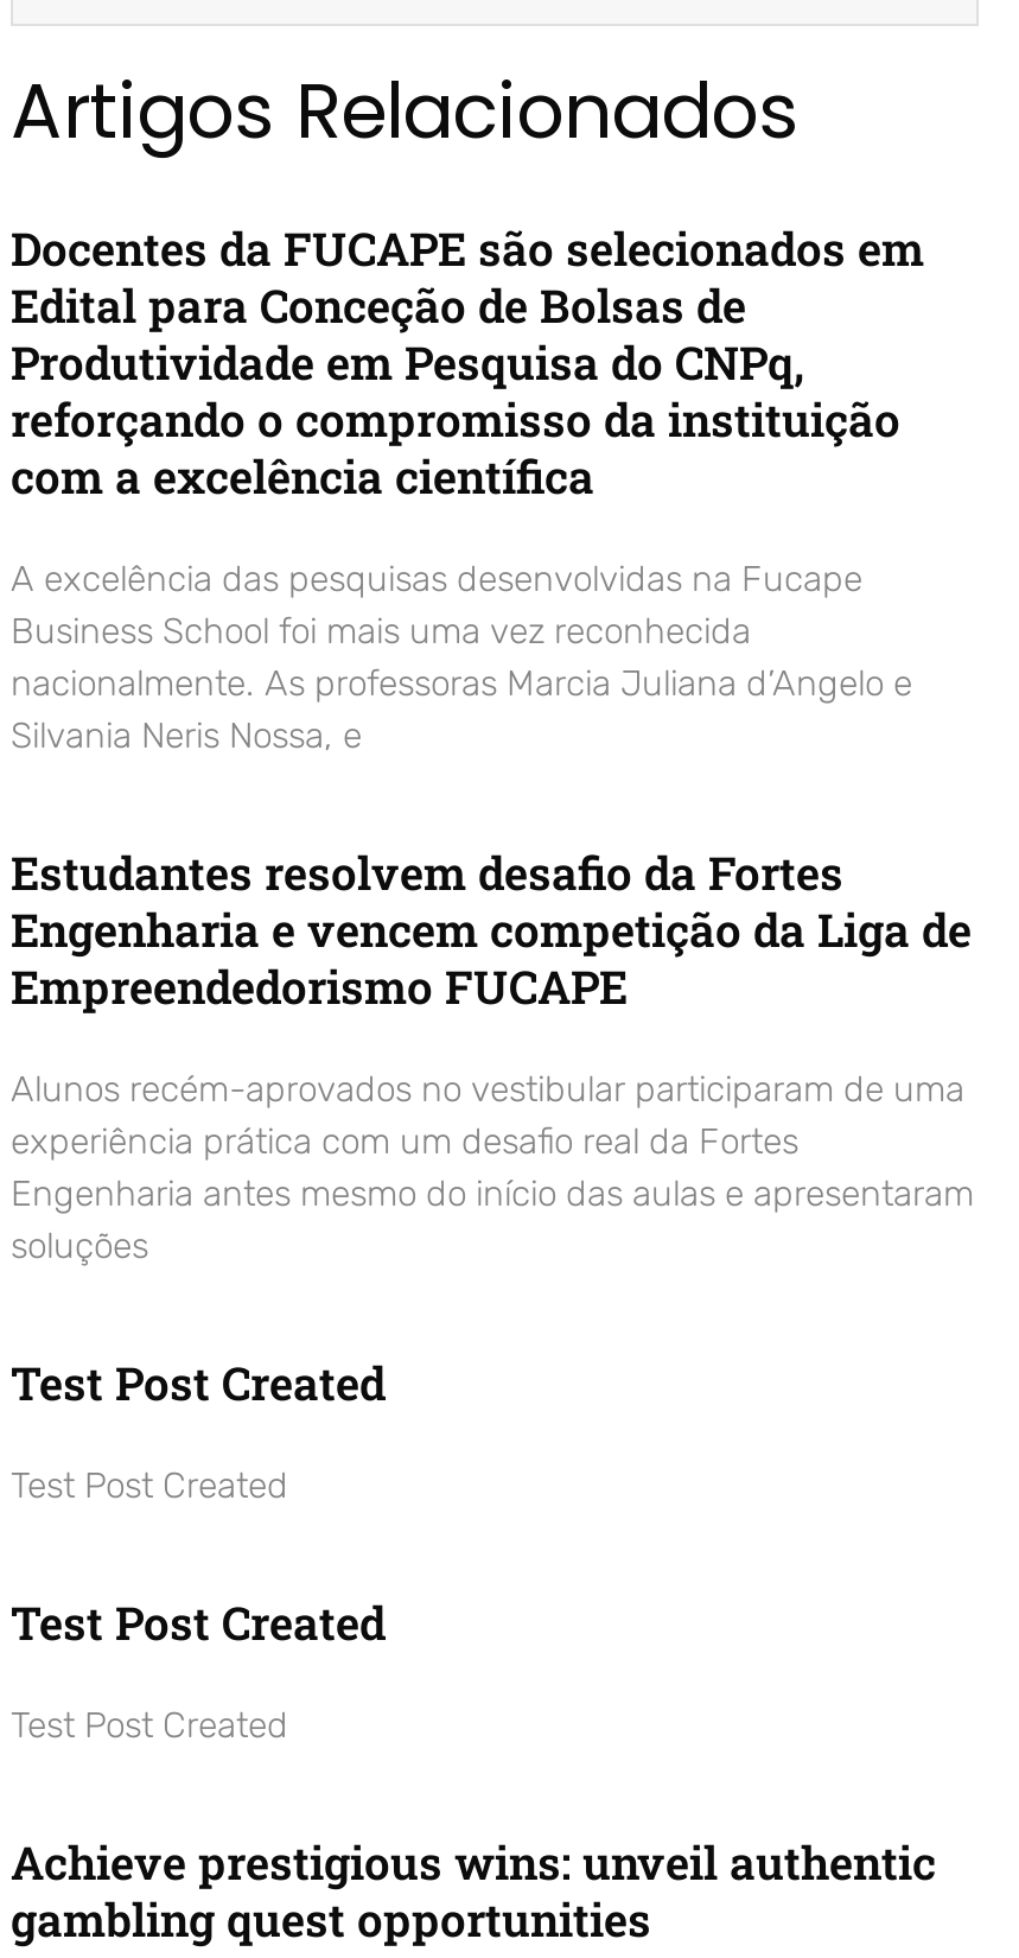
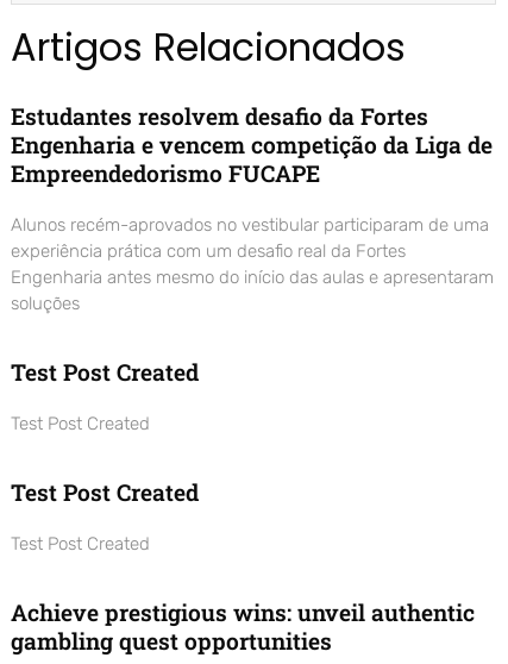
- Docentes da FUCAPE são selecionados em
- Edital para Conceção de Bolsas de
- Produtividade em Pesquisa do CNPq,
- reforçando o compromisso da instituição
- com a excelência científica
- A excelência das pesquisas desenvolvidas na Fucape
- Business School foi mais uma vez reconhecida
- nacionalmente. As professoras Marcia Juliana d’Angelo e
- Silvania Neris Nossa, e
